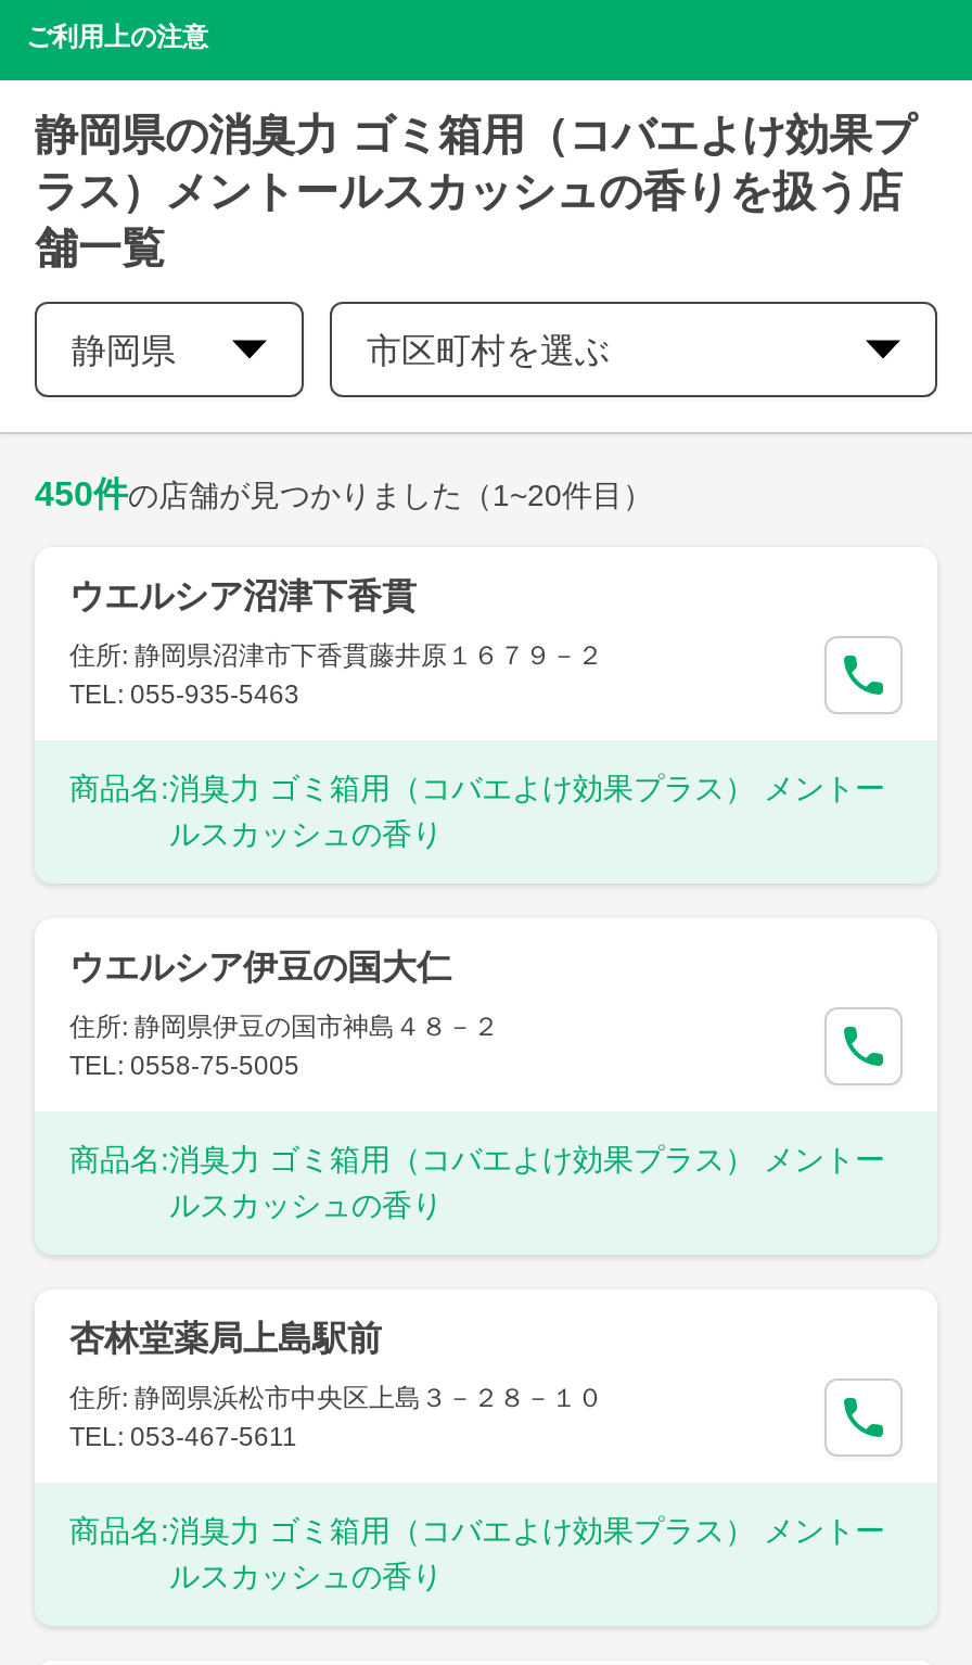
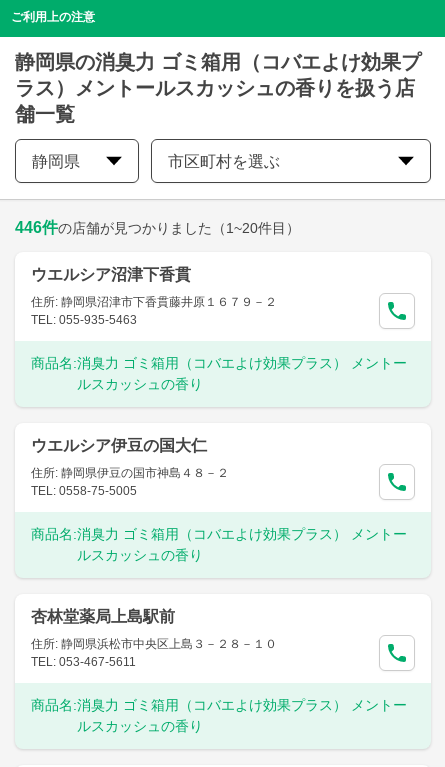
- 450件の店舗が見つかりました（1~20件目）
+ 446件の店舗が見つかりました（1~20件目）
